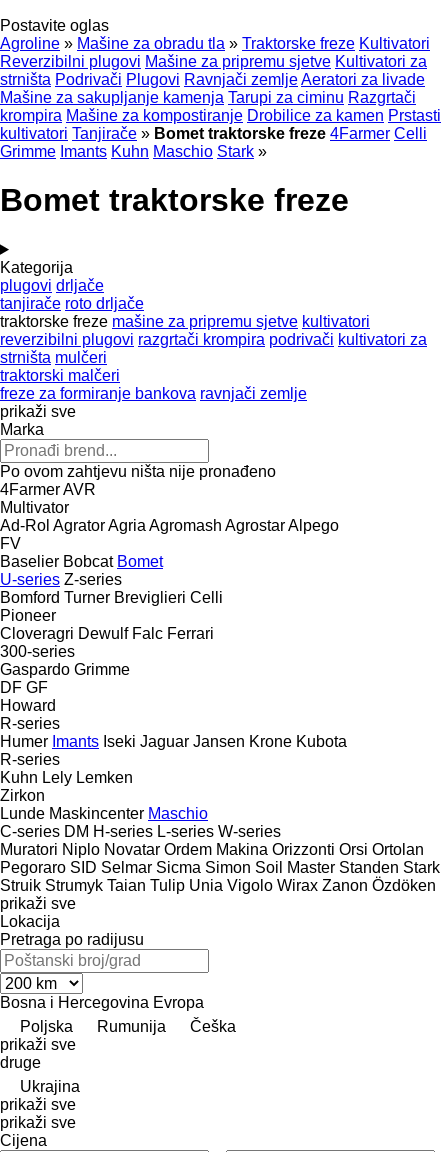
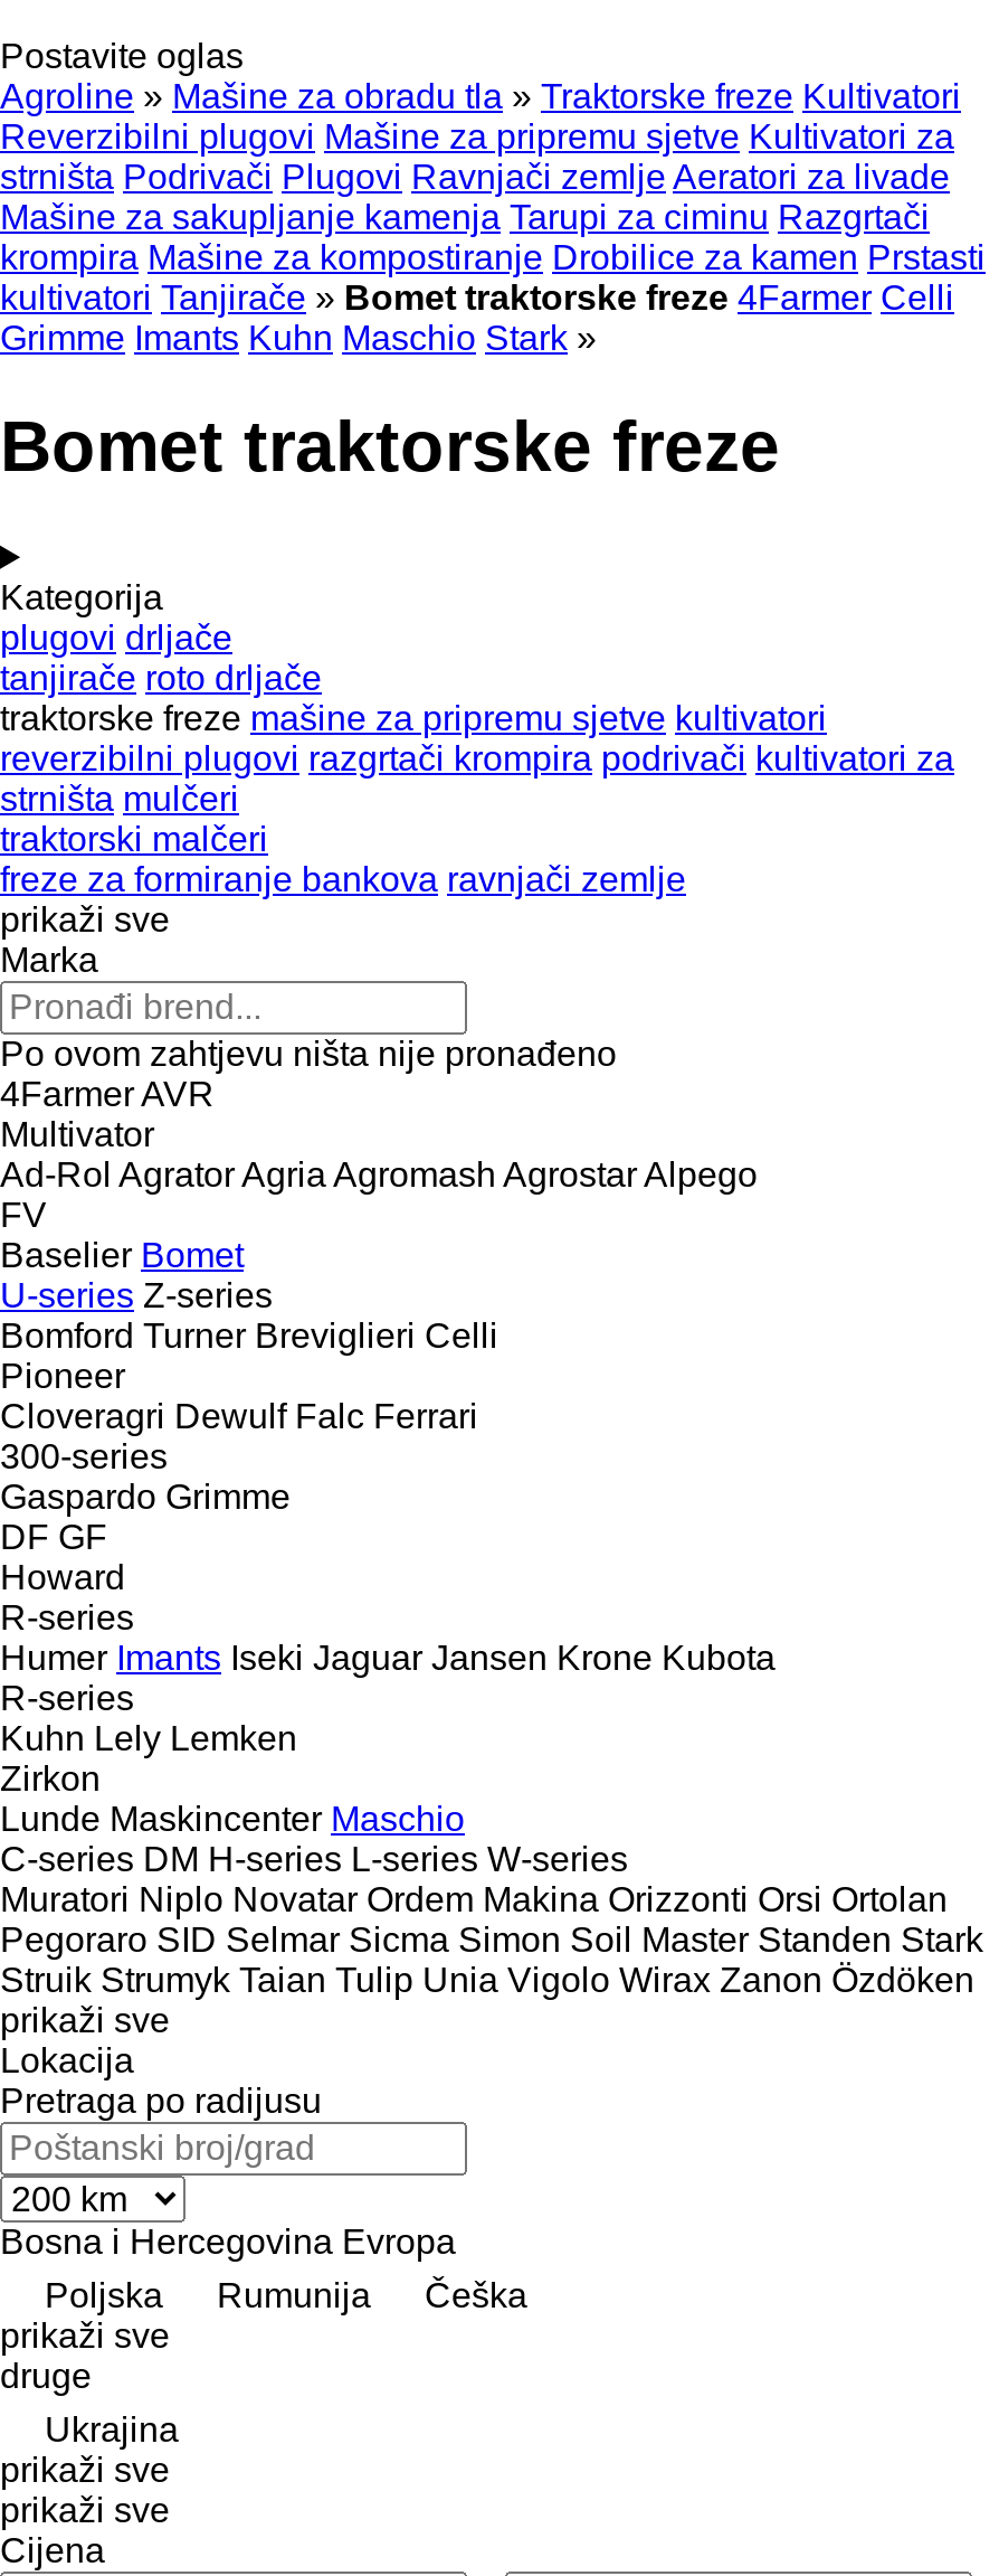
- Baselier Bobcat Bomet
+ Baselier Bomet
